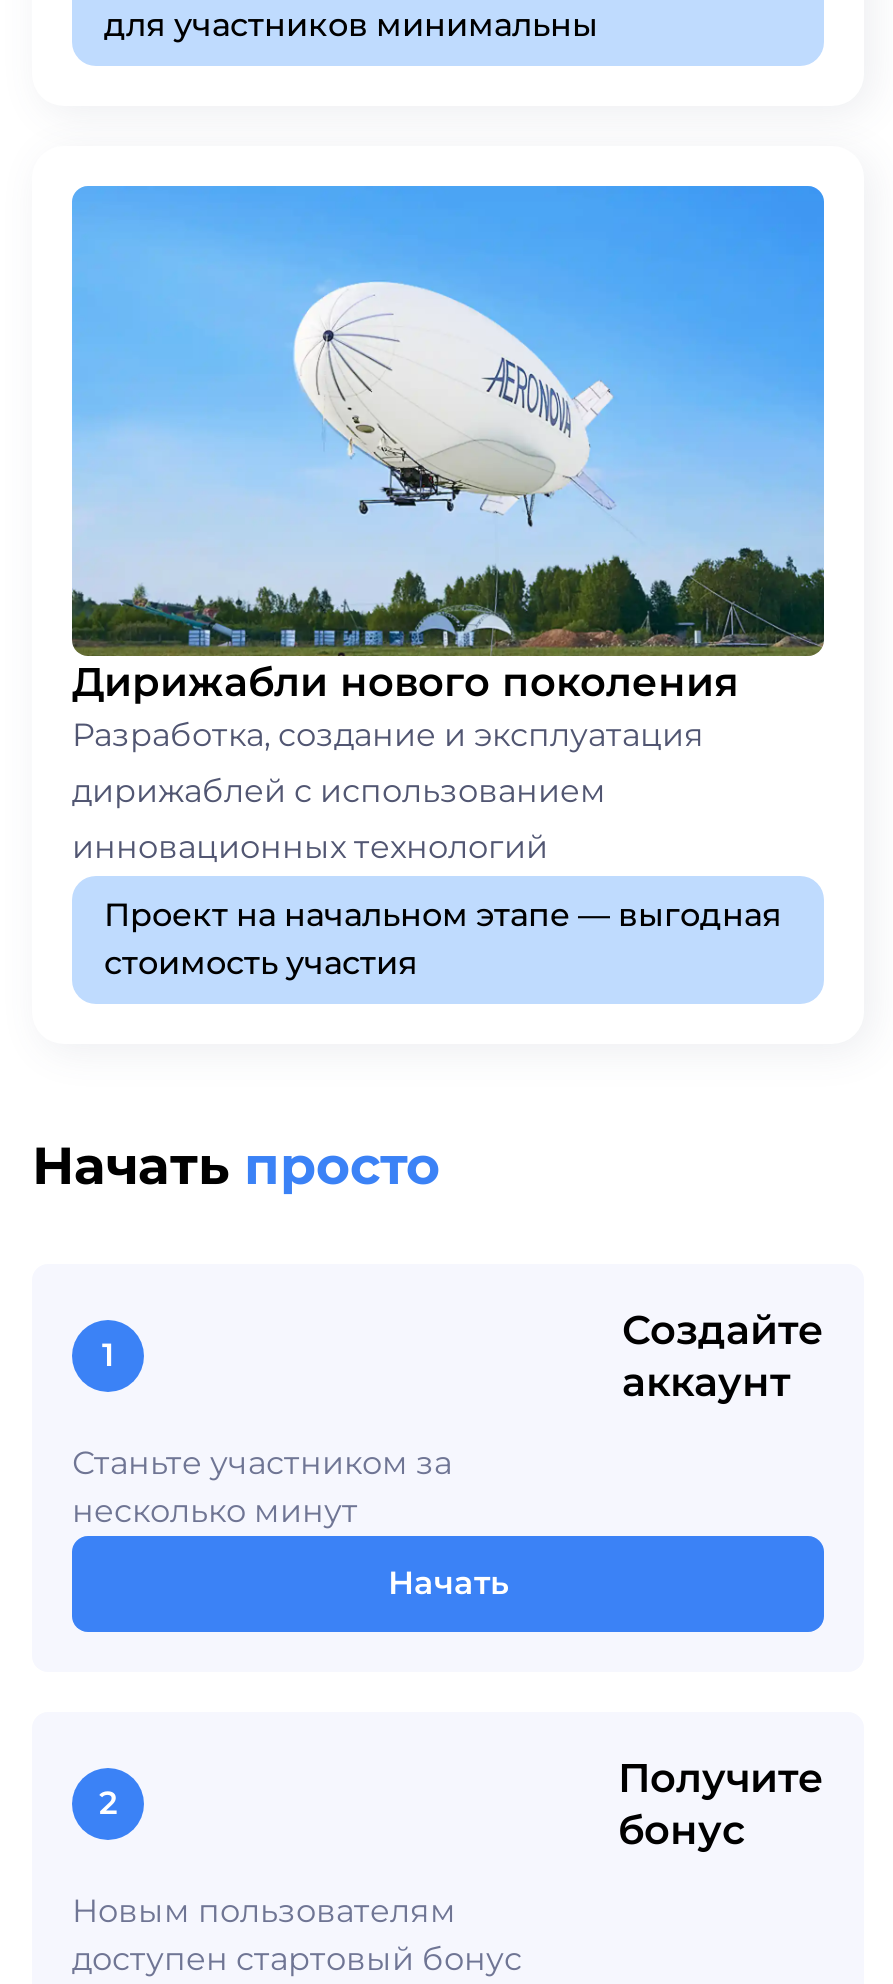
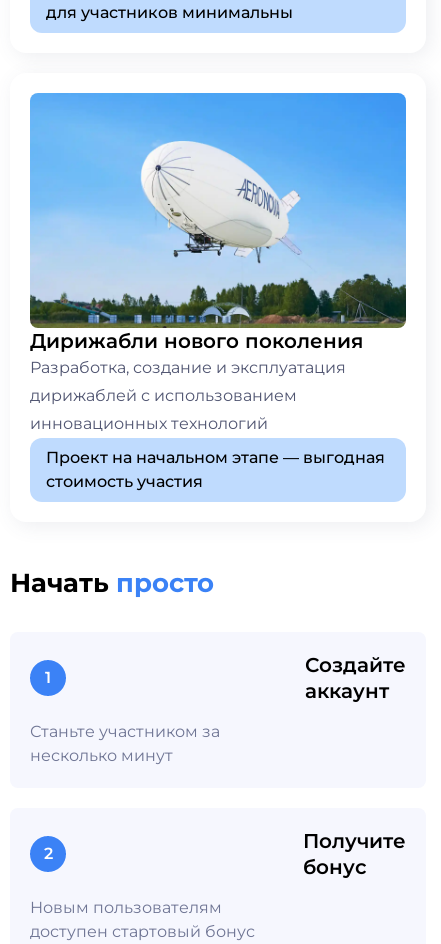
- Начать
